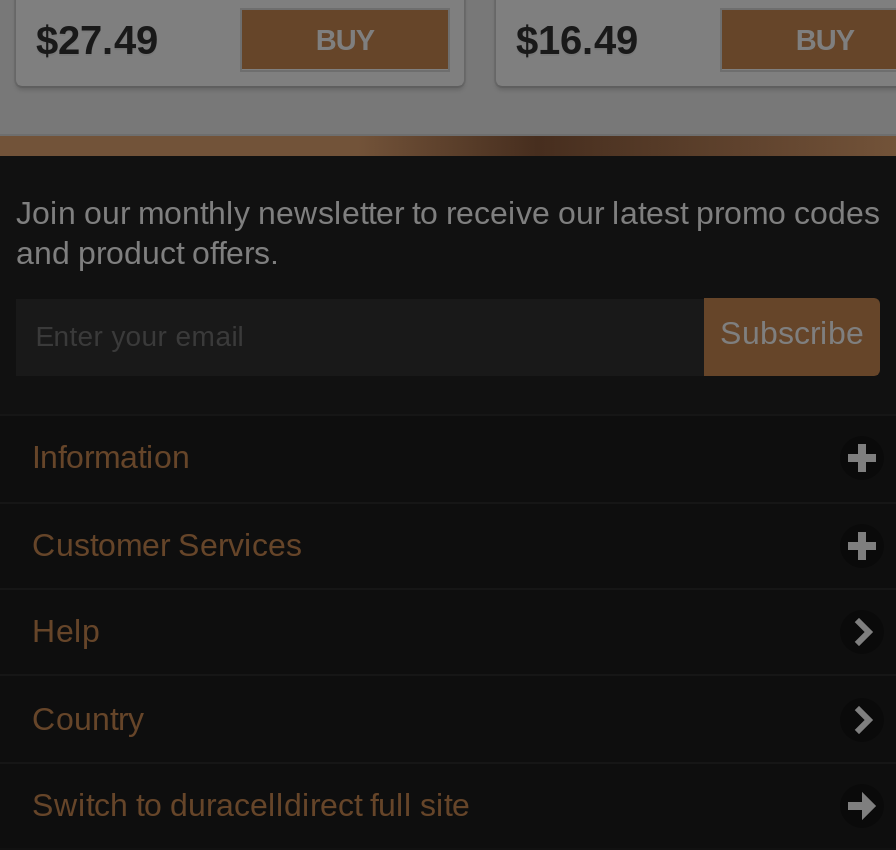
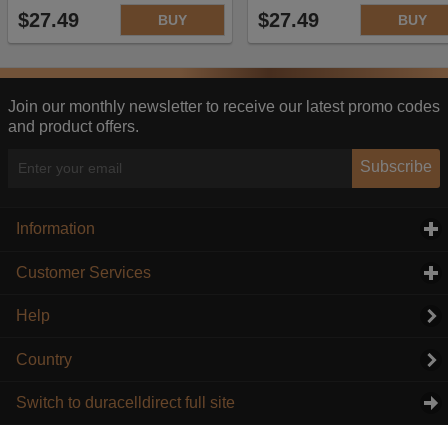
- $16.49
+ $27.49
